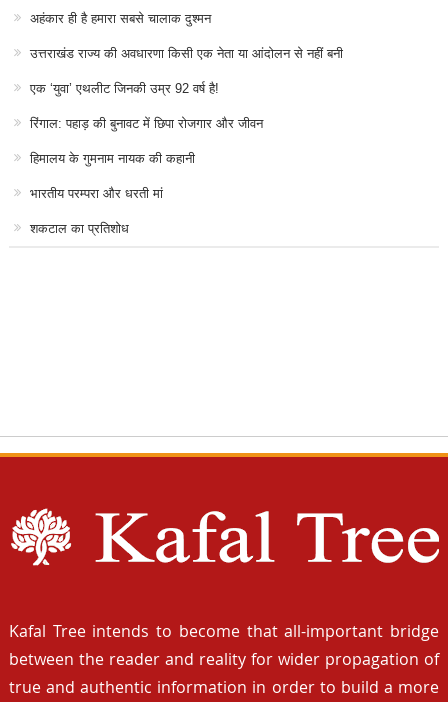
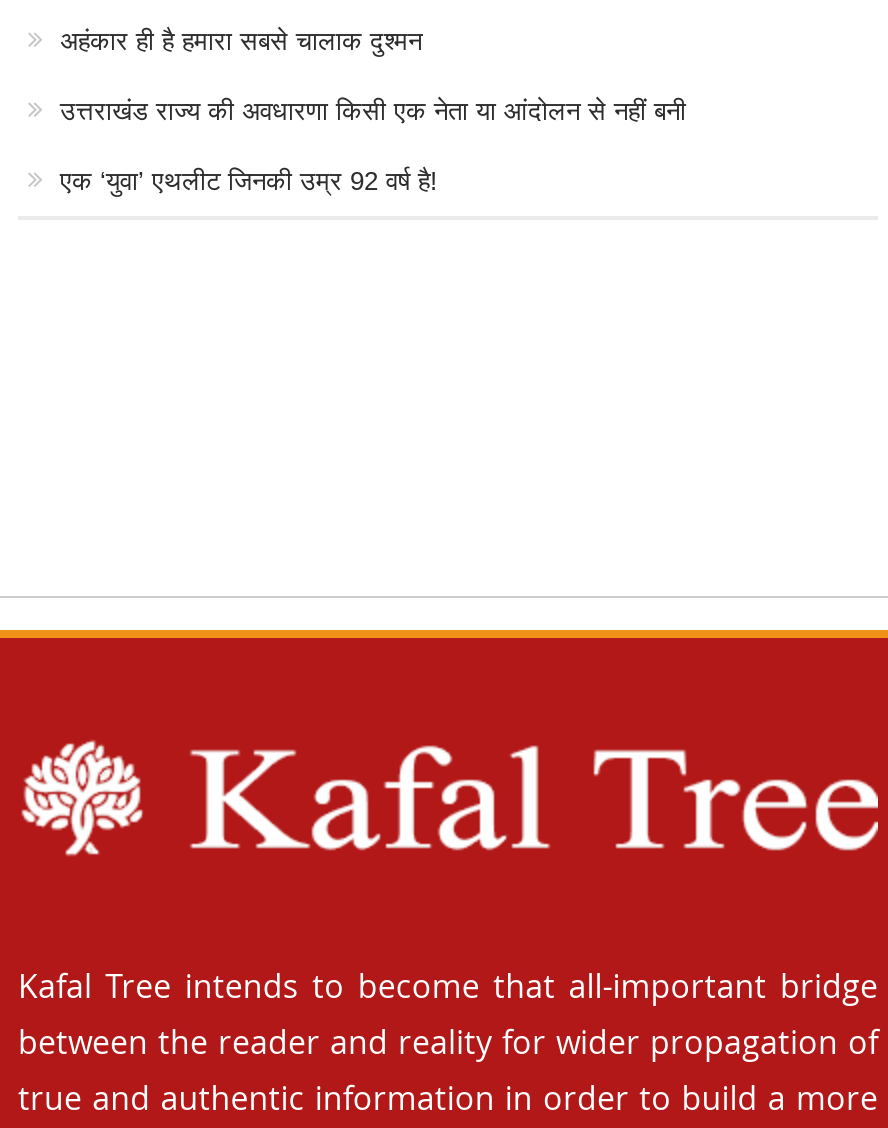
- रिंगाल: पहाड़ की बुनावट में छिपा रोजगार और जीवन
- हिमालय के गुमनाम नायक की कहानी
- भारतीय परम्परा और धरती मां
- शकटाल का प्रतिशोध
